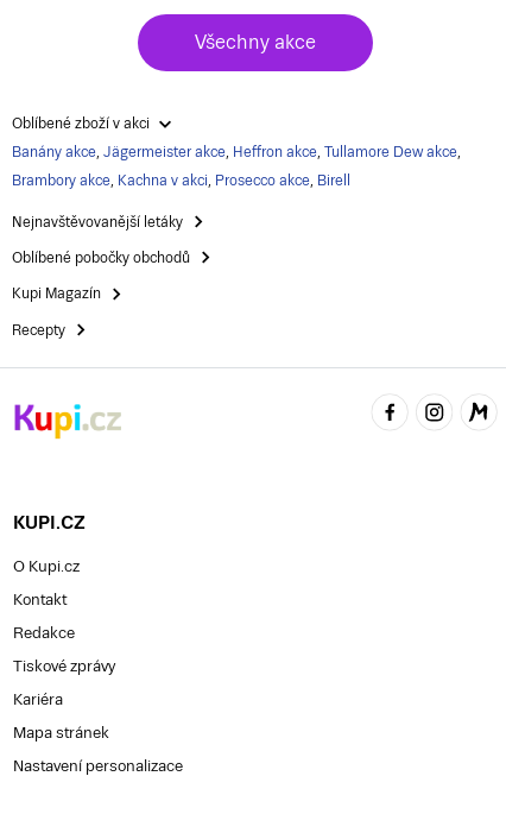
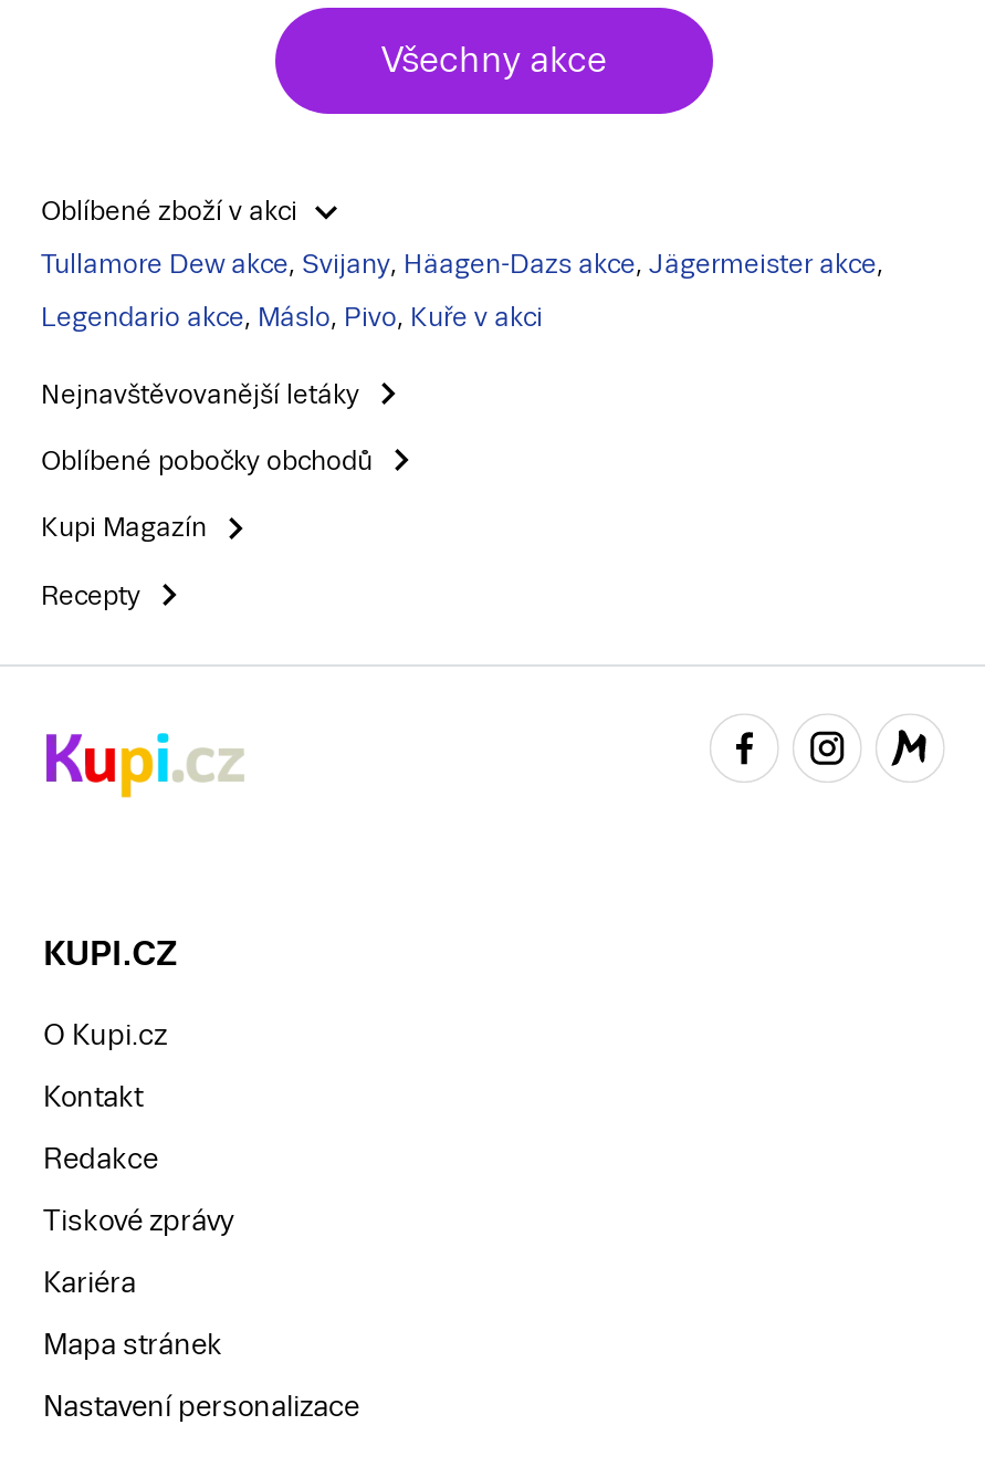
- Banány akce, Jägermeister akce, Heffron akce, Tullamore Dew akce,
+ Tullamore Dew akce, Svijany, Häagen-Dazs akce, Jägermeister akce,

- Brambory akce, Kachna v akci, Prosecco akce, Birell
+ Legendario akce, Máslo, Pivo, Kuře v akci
